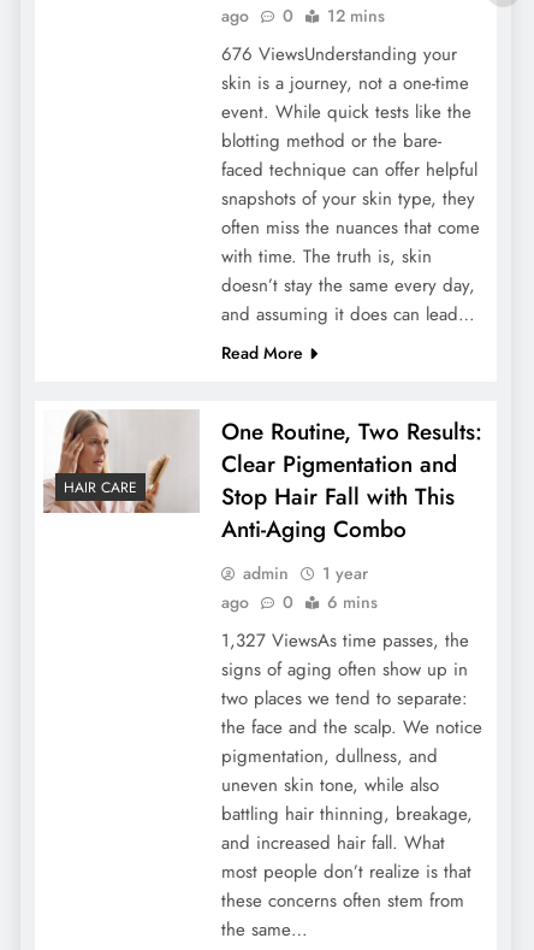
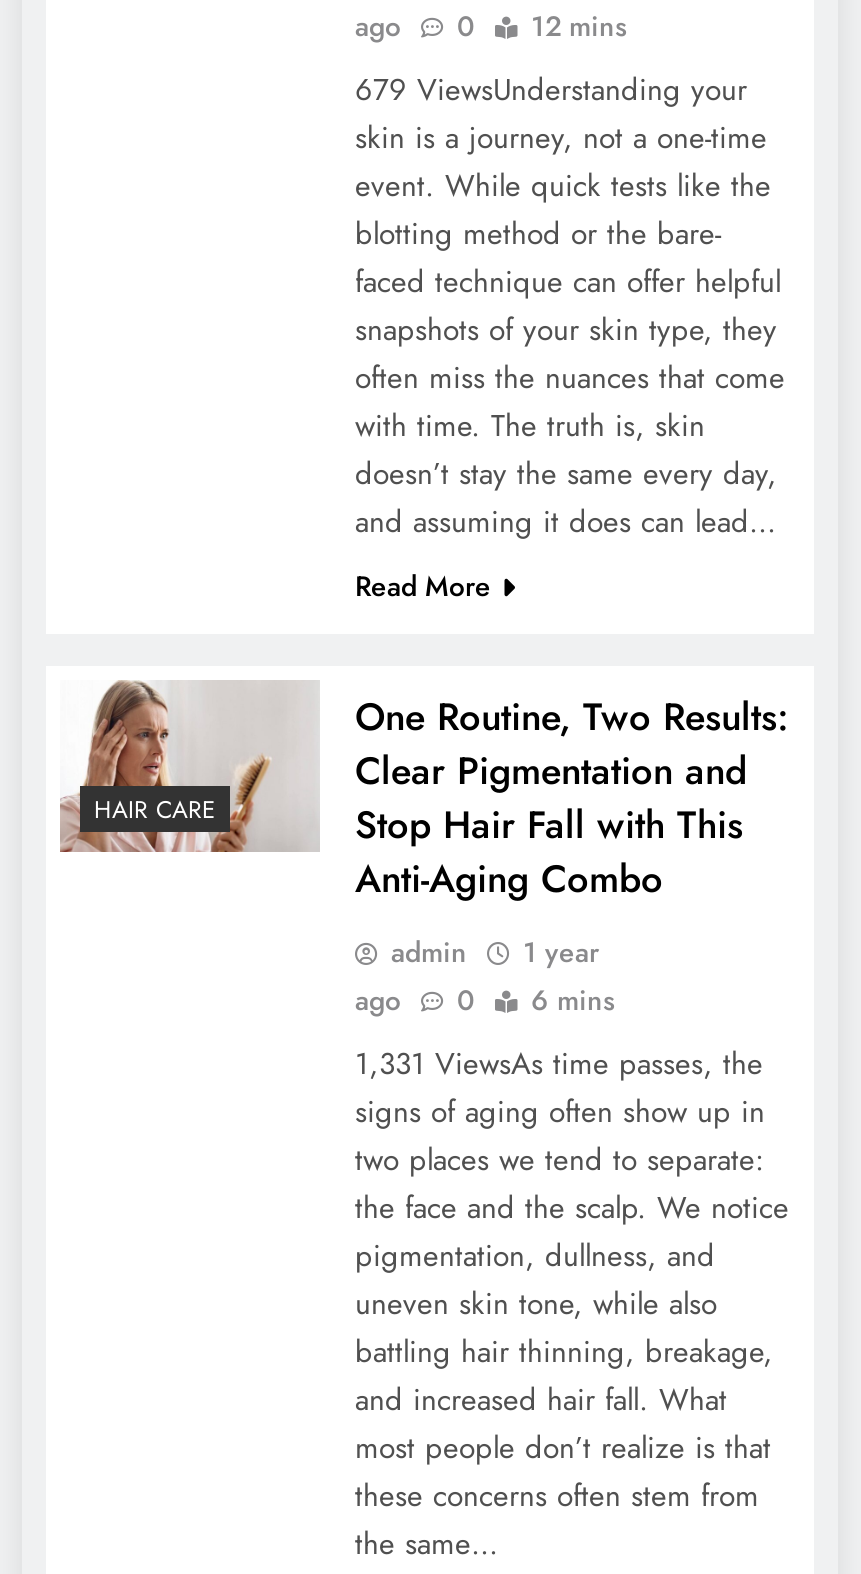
- 676 ViewsUnderstanding your
+ 679 ViewsUnderstanding your

- 1,327 ViewsAs time passes, the
+ 1,331 ViewsAs time passes, the
